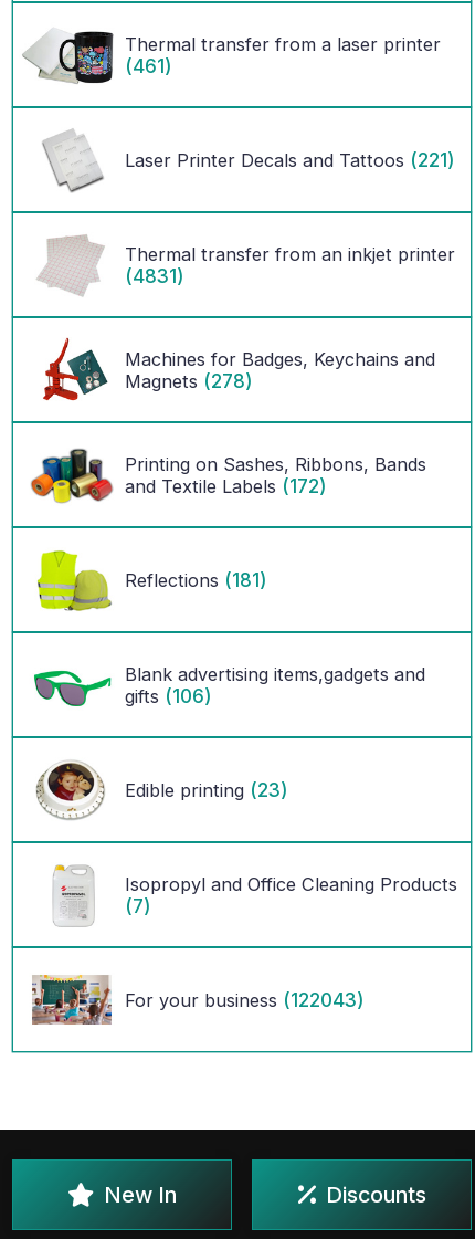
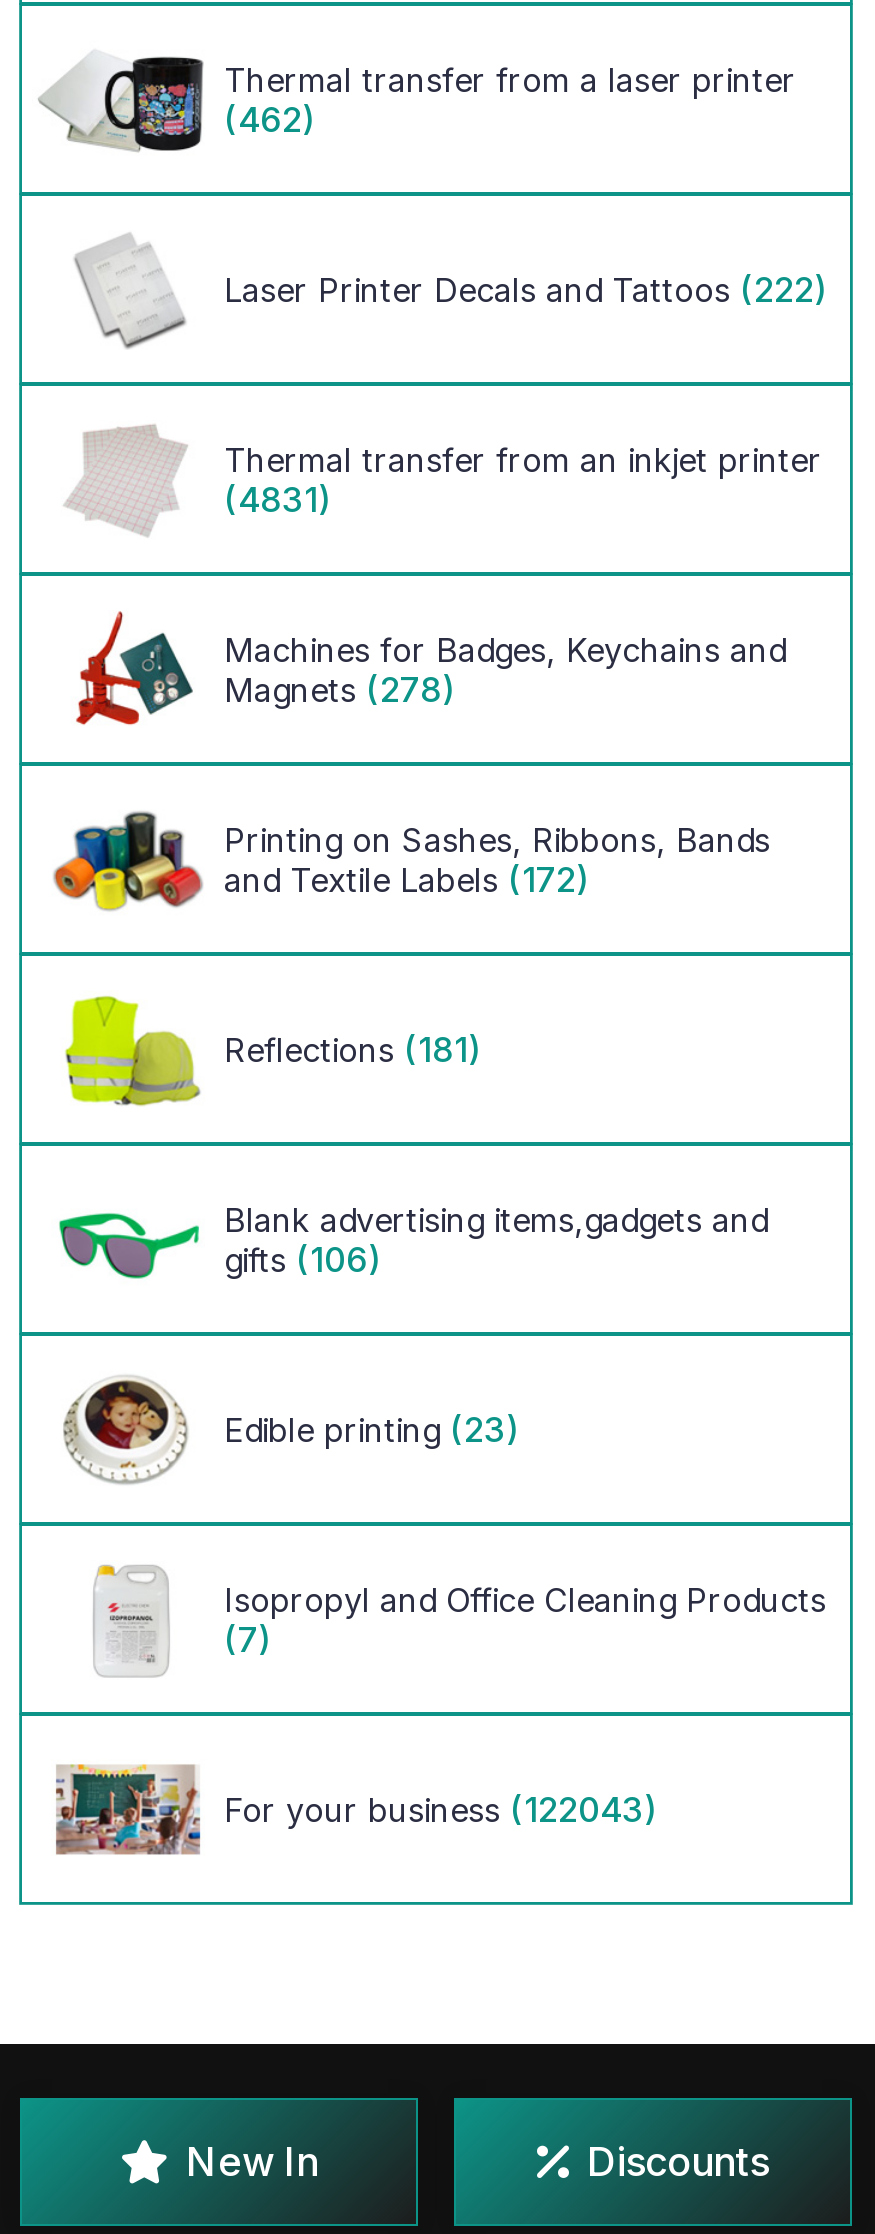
- (461)
+ (462)

- Laser Printer Decals and Tattoos (221)
+ Laser Printer Decals and Tattoos (222)
